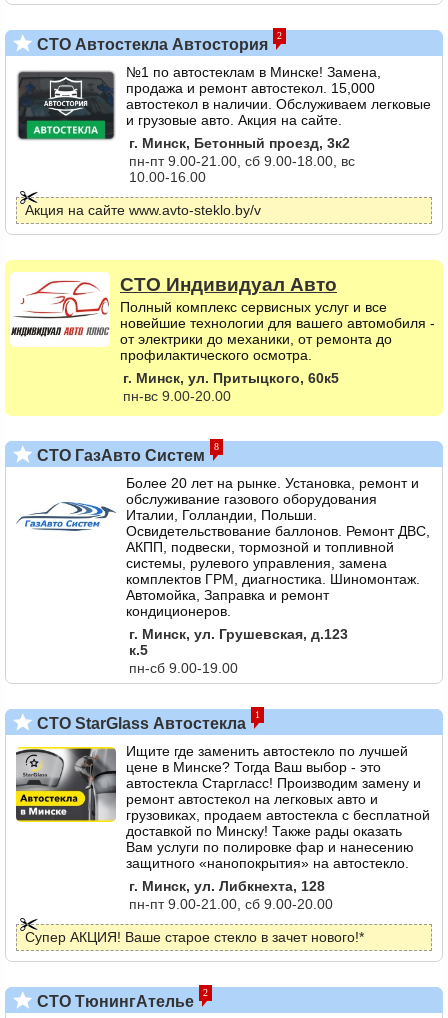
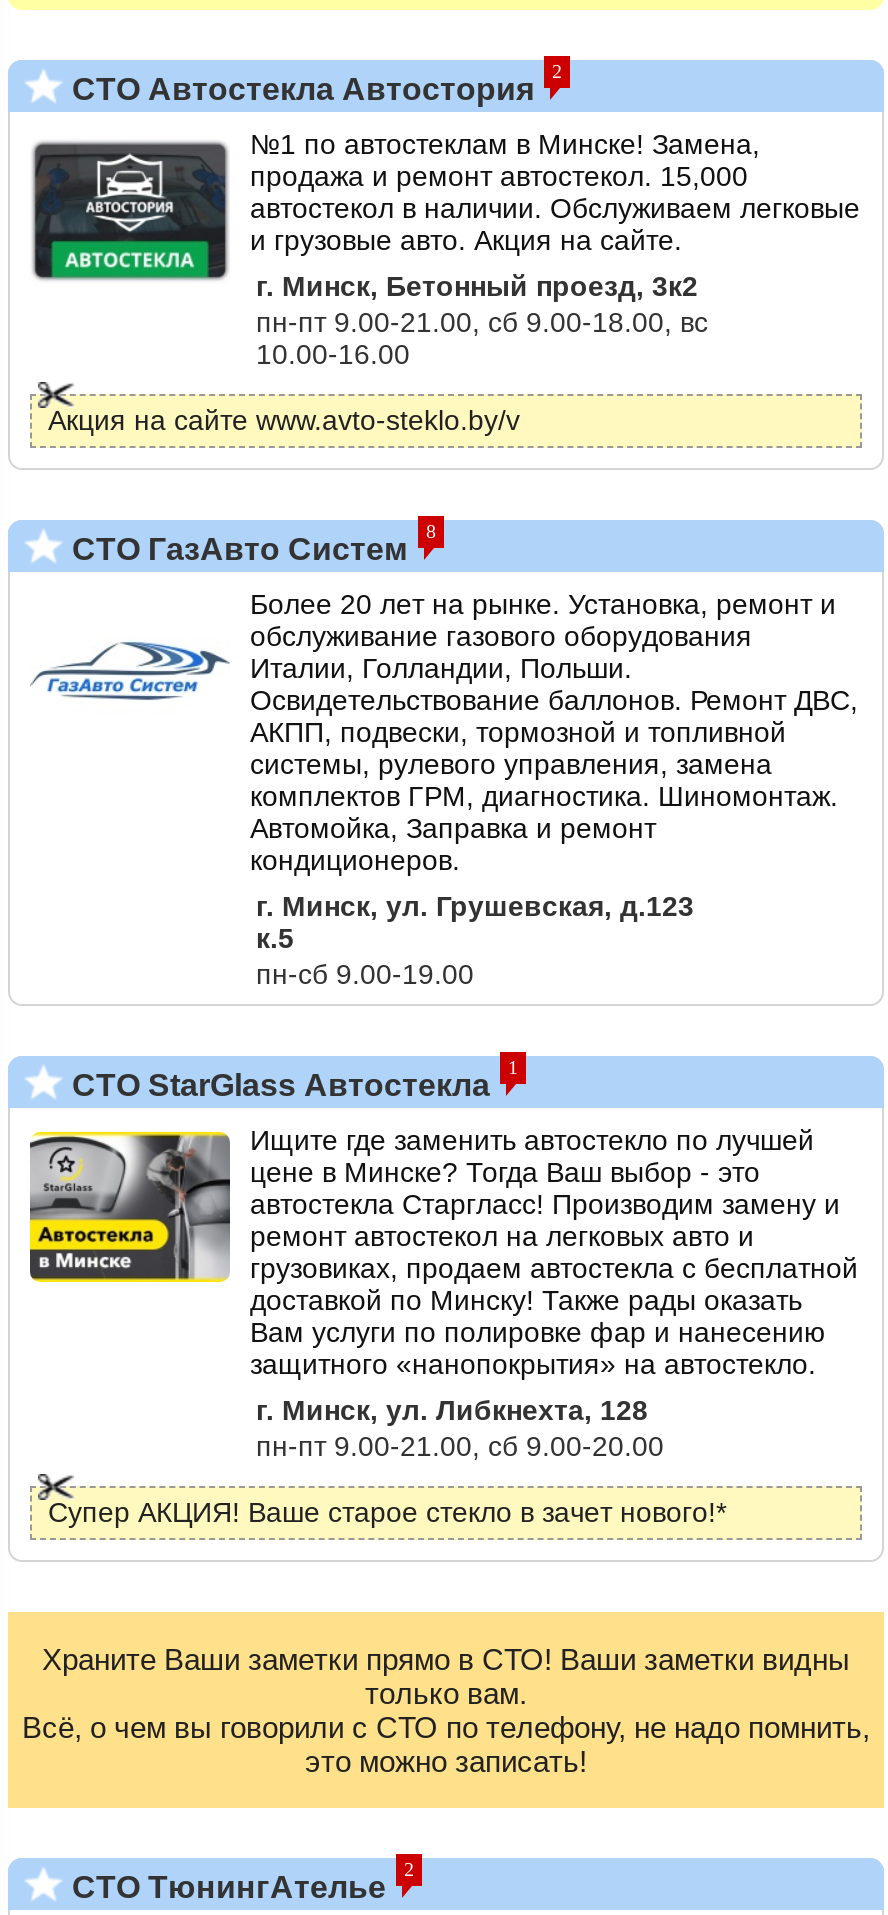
- [image]
- СТО Индивидуал Авто
- Полный комплекс сервисных услуг и все
- новейшие технологии для вашего автомобиля -
- от электрики до механики, от ремонта до
- профилактического осмотра.
- г. Минск, ул. Притыцкого, 60к5
- пн-вс 9.00-20.00

moved up: [image] | СТО ГазАвто Систем | 8 | ... | пн-пт 9.00-21.00, сб 9.00-20.00 | Супер АКЦИЯ! Ваше старое стекло в зачет нового!*

+ Храните Ваши заметки прямо в СТО! Ваши заметки видны
+ только вам.
+ Всё, о чем вы говорили с СТО по телефону, не надо помнить,
+ это можно записать!
